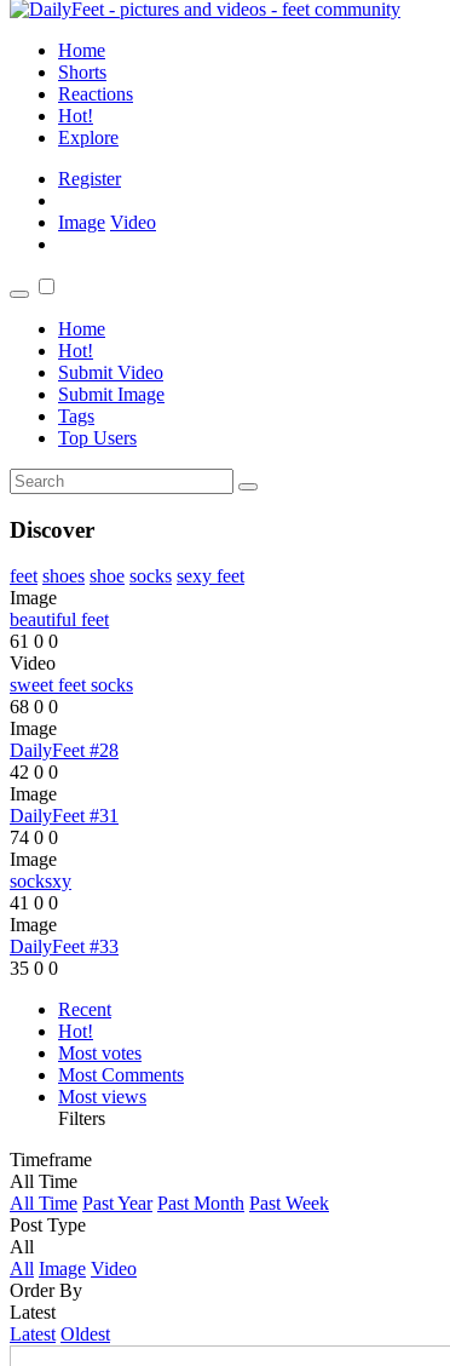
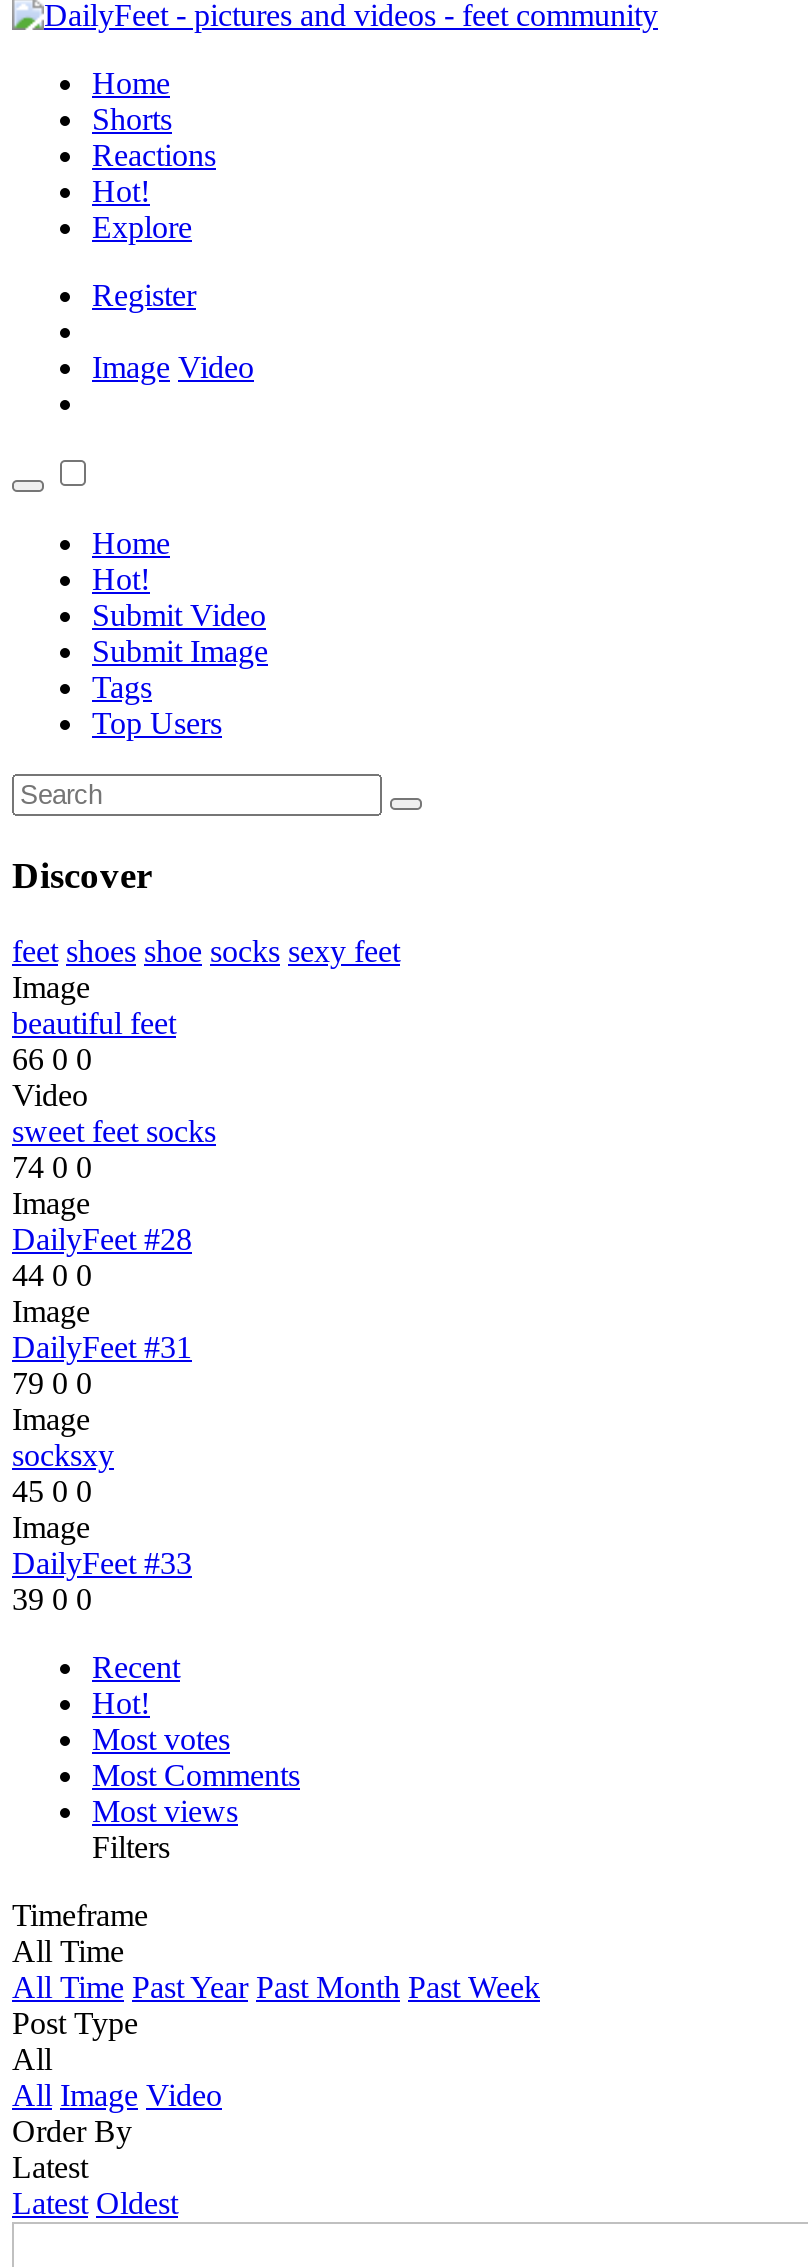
- 61 0 0
+ 66 0 0

- 68 0 0
+ 74 0 0

- 42 0 0
+ 44 0 0

- 74 0 0
+ 79 0 0

- 41 0 0
+ 45 0 0

- 35 0 0
+ 39 0 0
